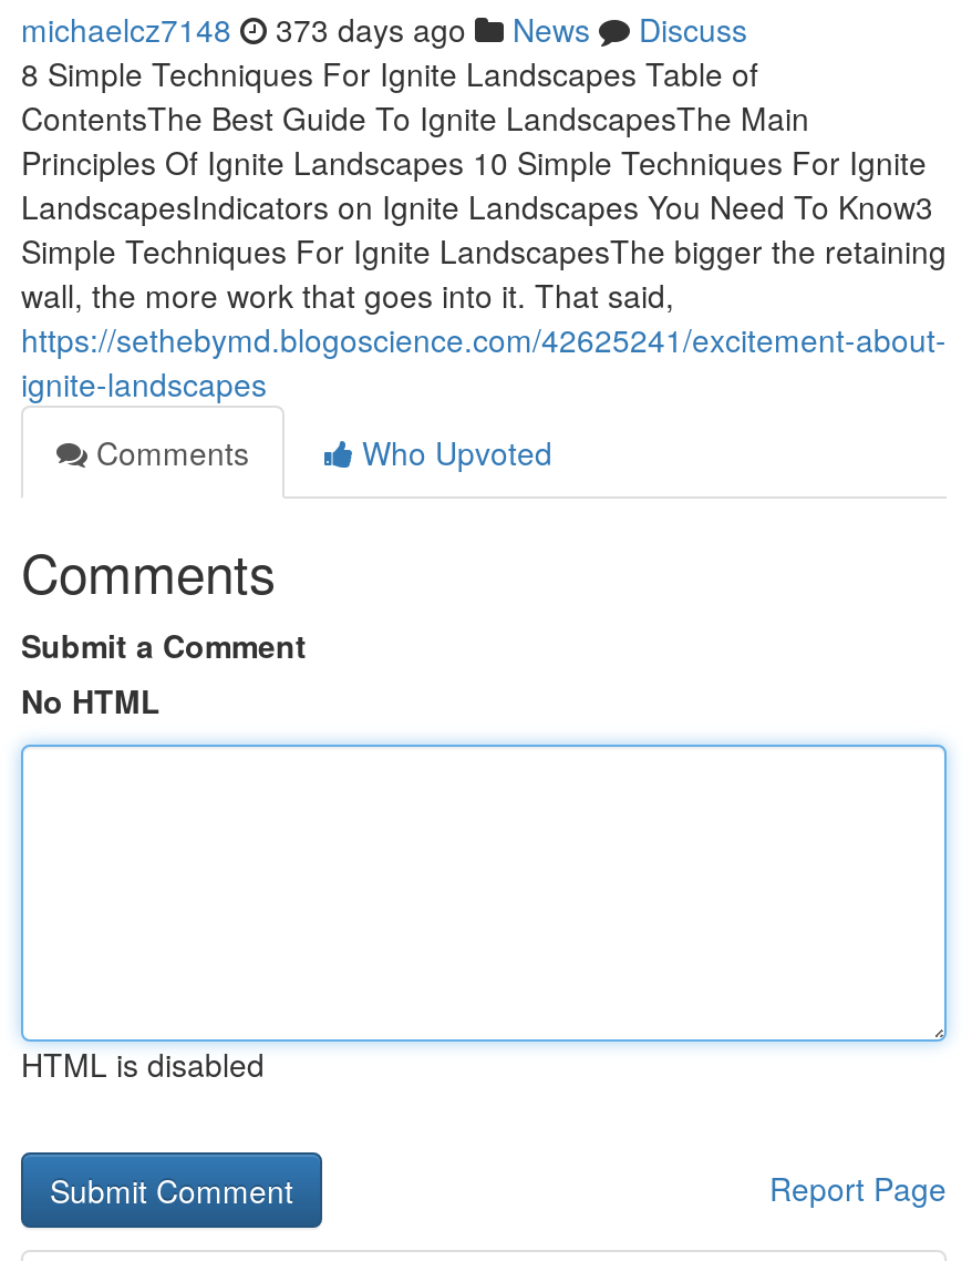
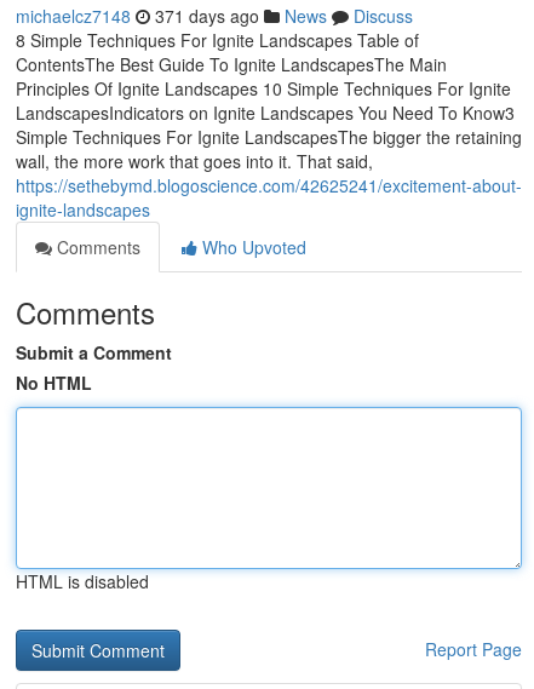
- michaelcz7148 373 days ago News Discuss
+ michaelcz7148 371 days ago News Discuss
